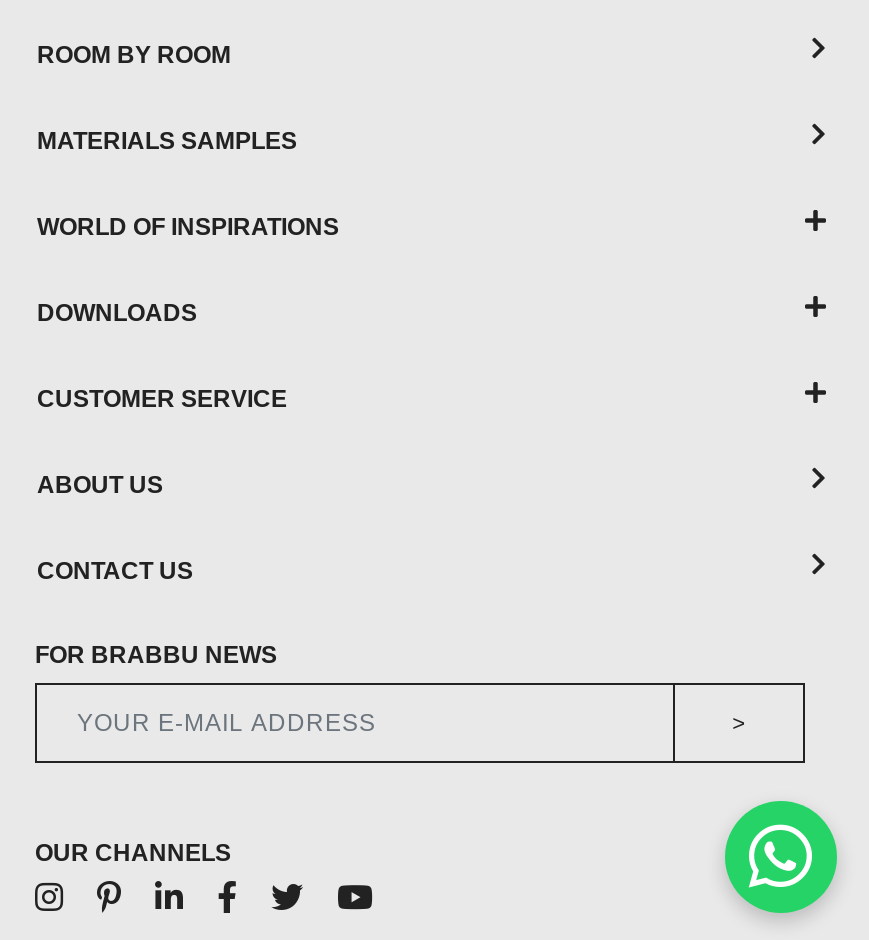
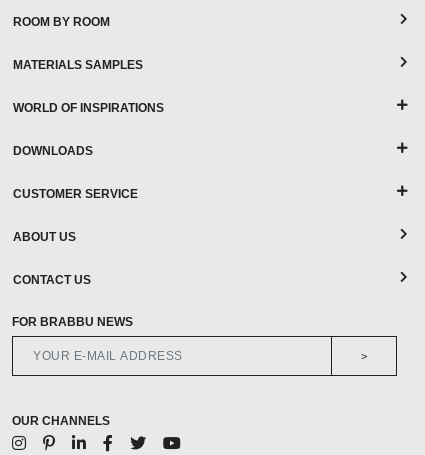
- [image]
